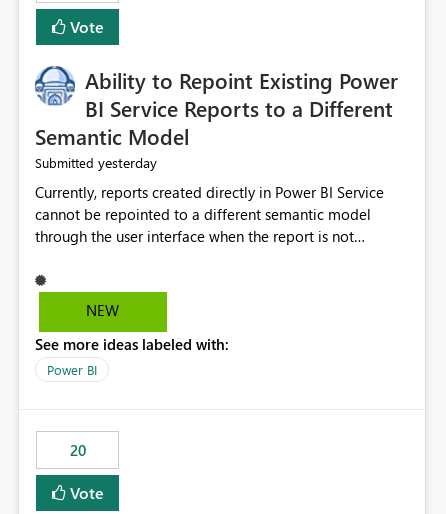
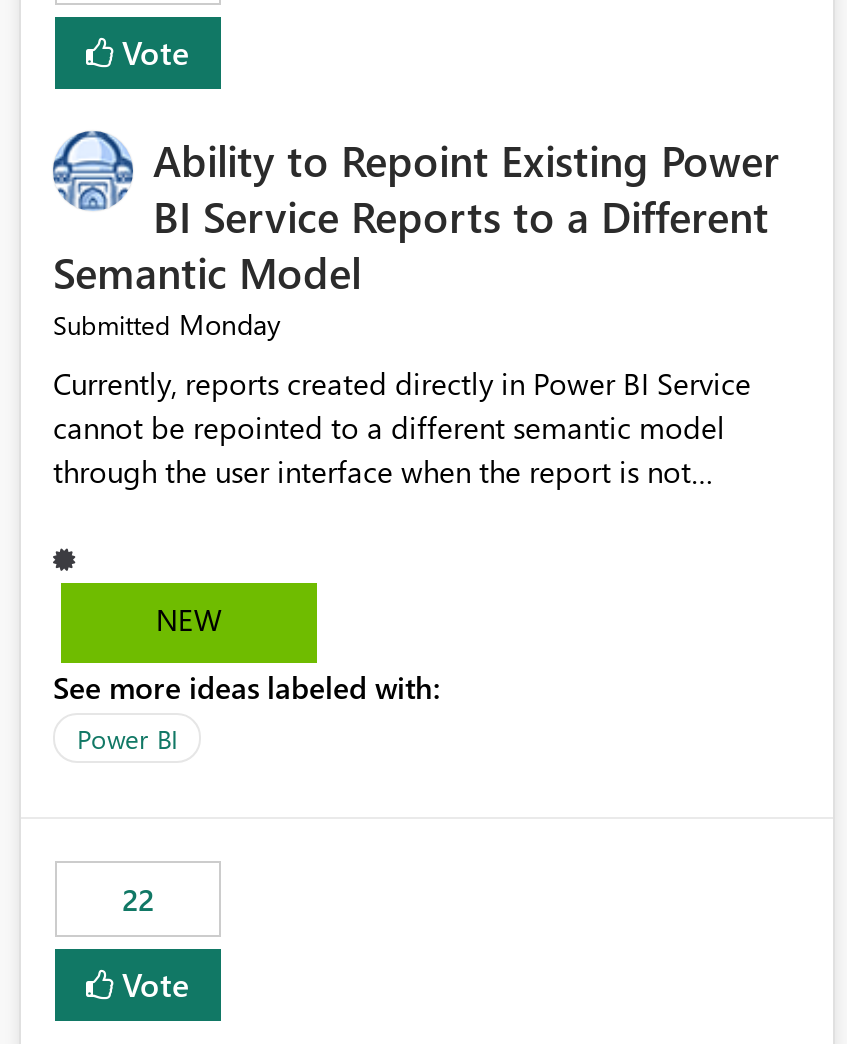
- Submitted yesterday
+ Submitted Monday

- 20
+ 22
